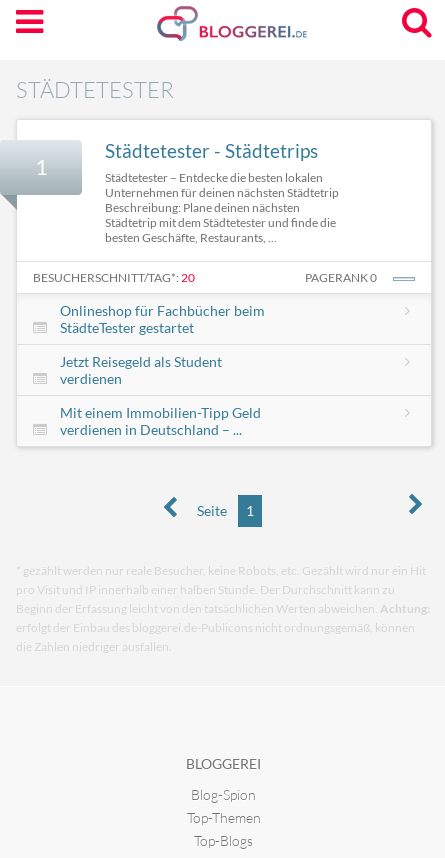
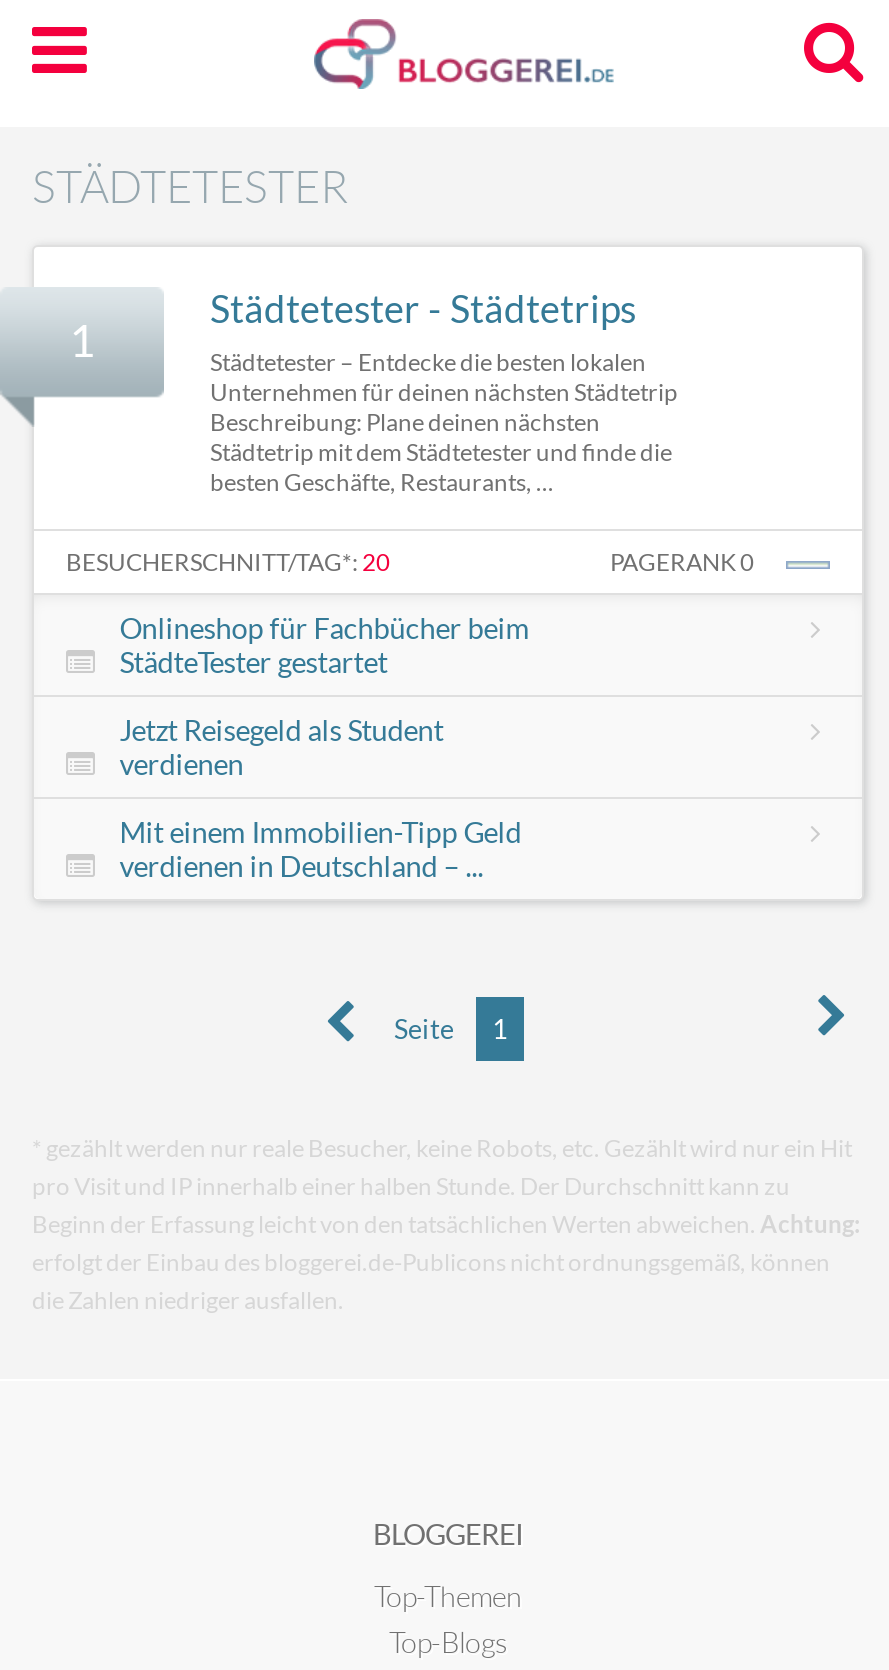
- Blog-Spion
